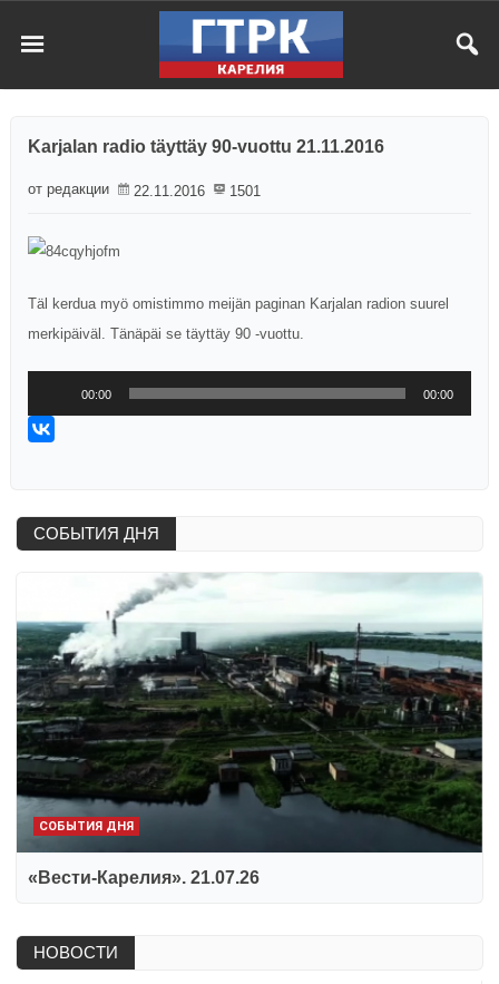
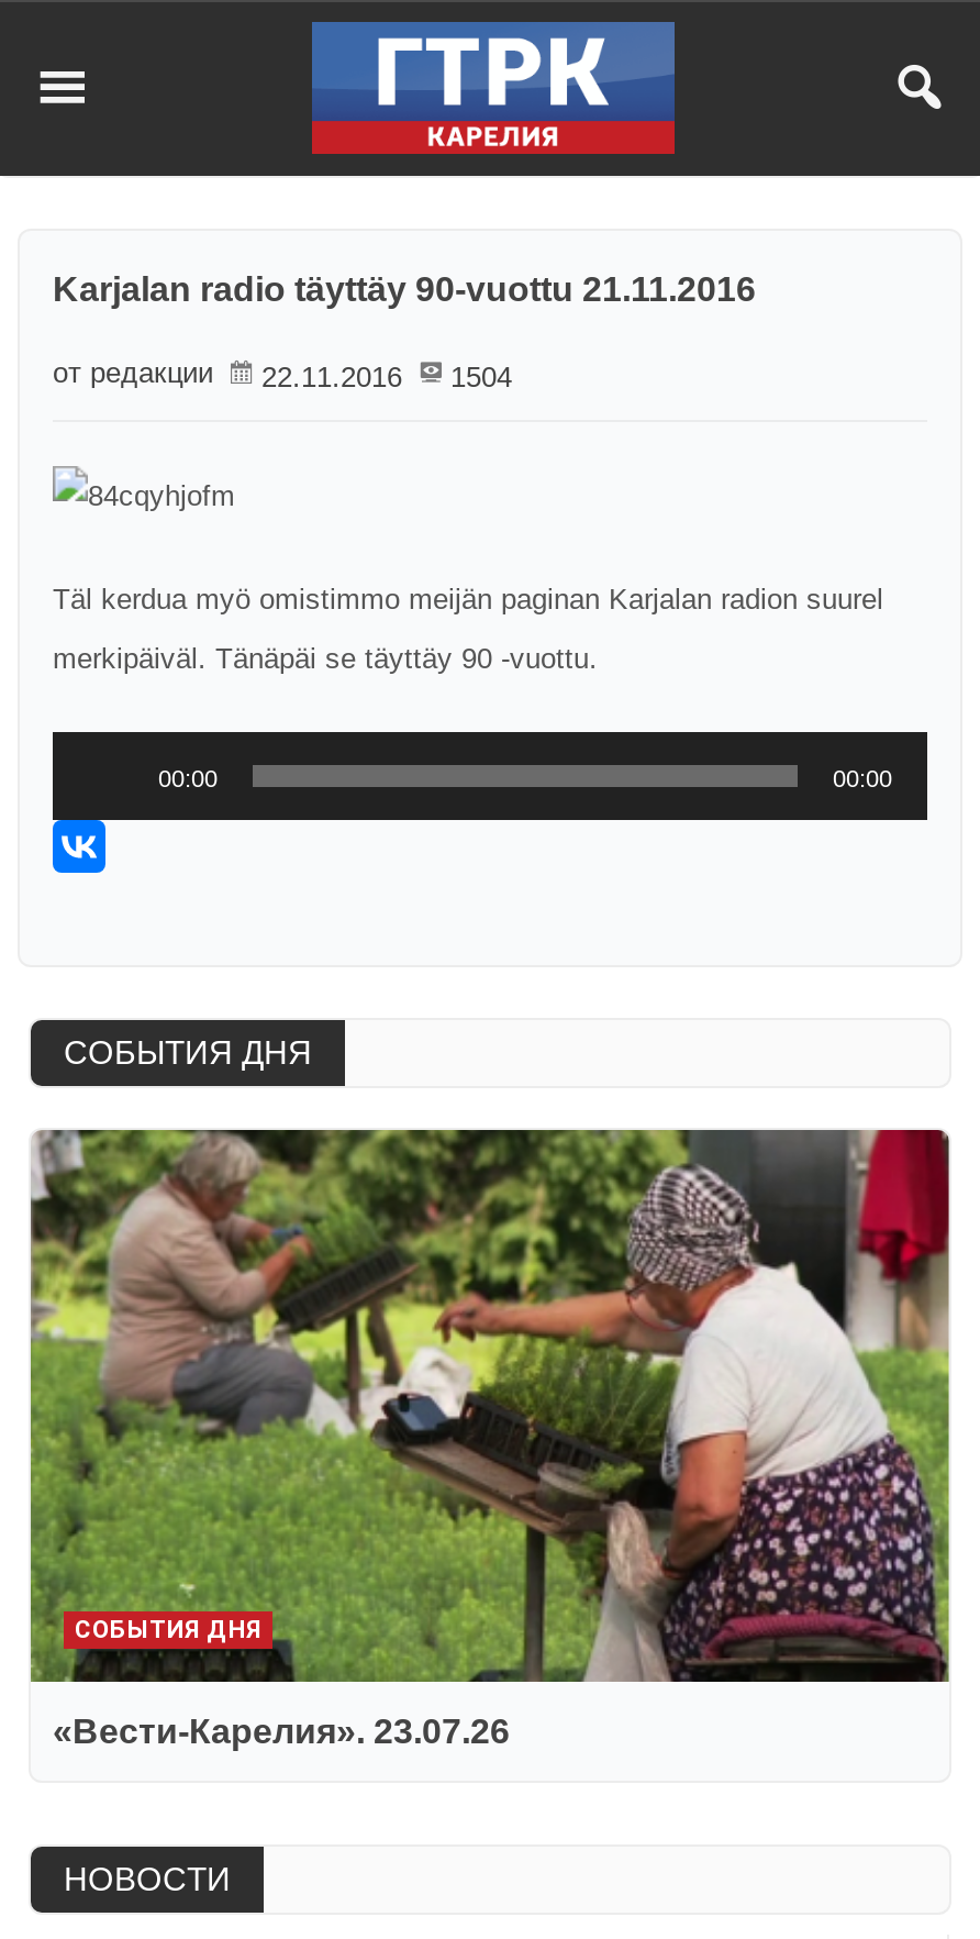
- от редакции 22.11.2016 1501
+ от редакции 22.11.2016 1504

- [image]
- «Вести-Карелия». 21.07.26
+ [image]
+ «Вести-Карелия». 23.07.26
